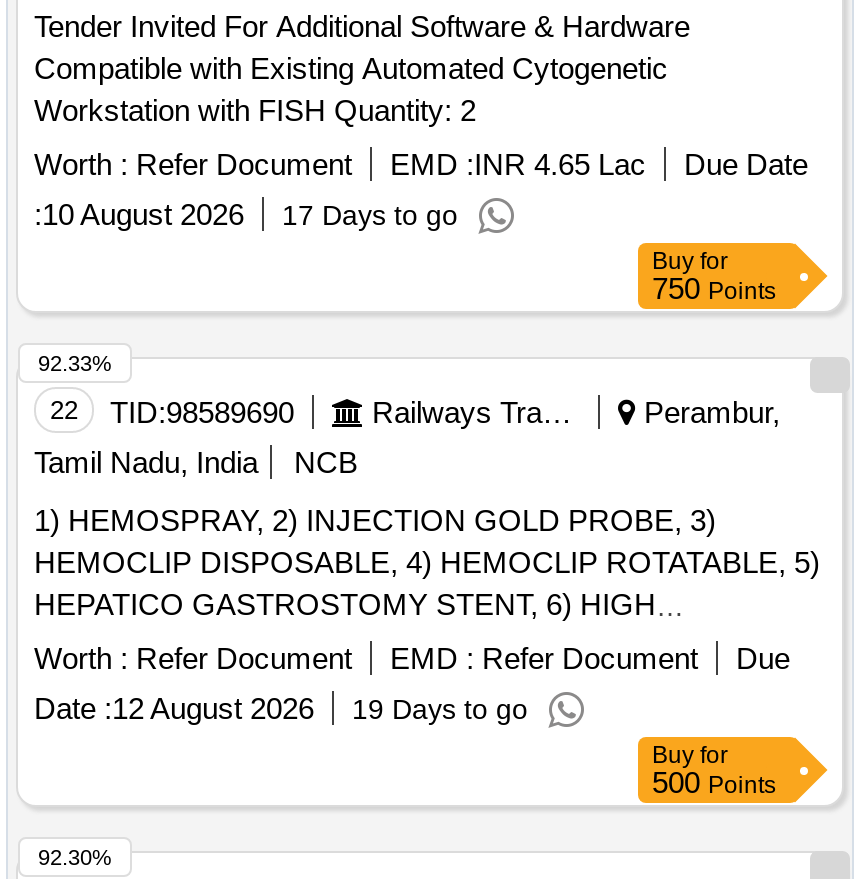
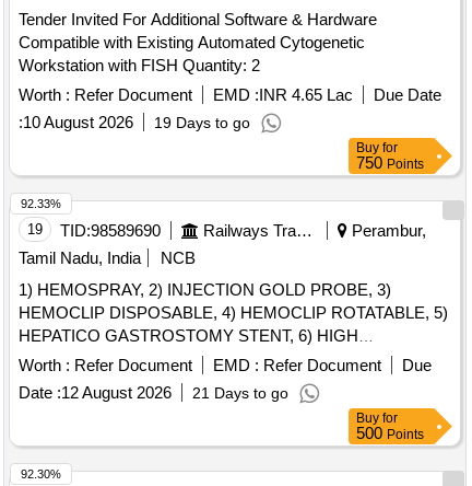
- :10 August 2026 17 Days to go
+ :10 August 2026 19 Days to go

- 22 TID:98589690
+ 19 TID:98589690

- Date : 12 August 2026 19 Days to go
+ Date : 12 August 2026 21 Days to go
